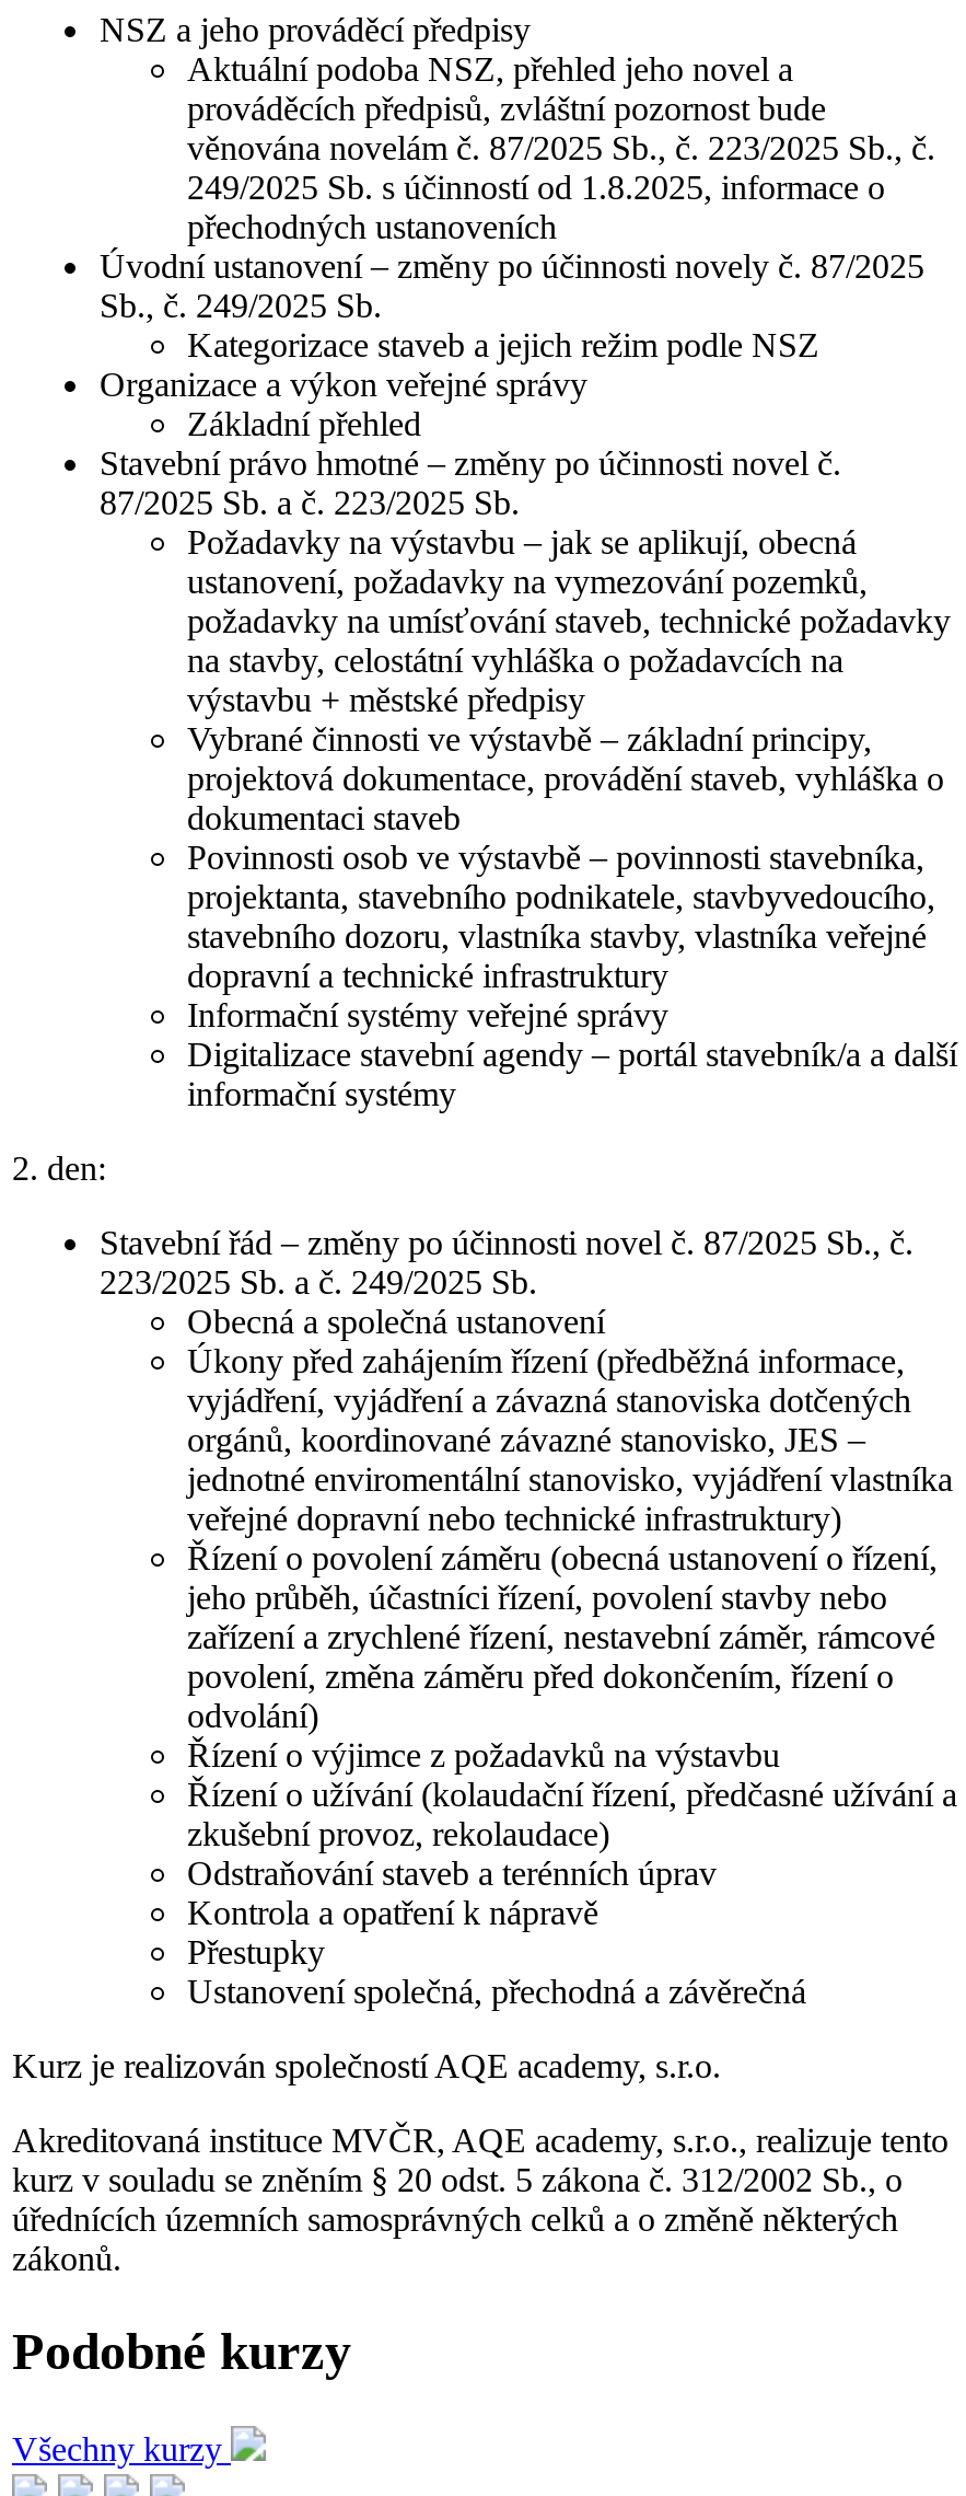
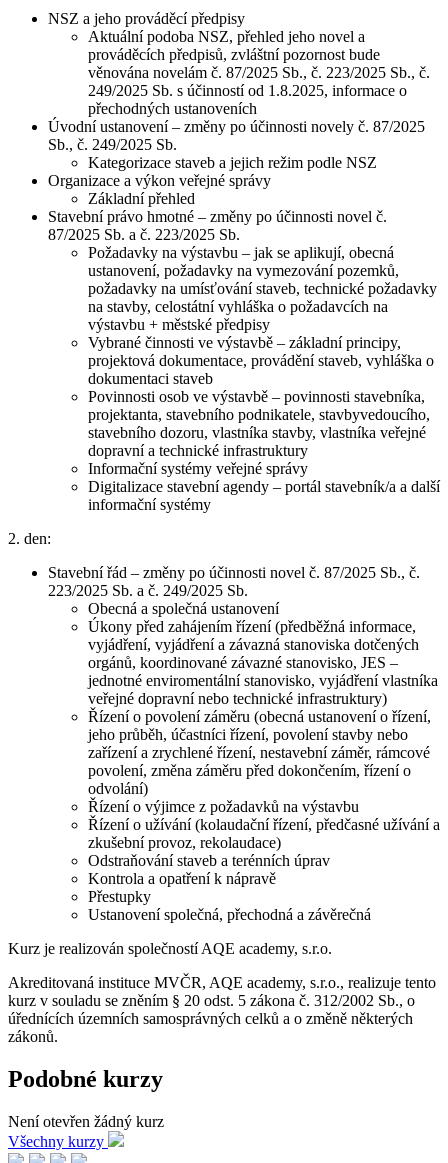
+ Není otevřen žádný kurz
